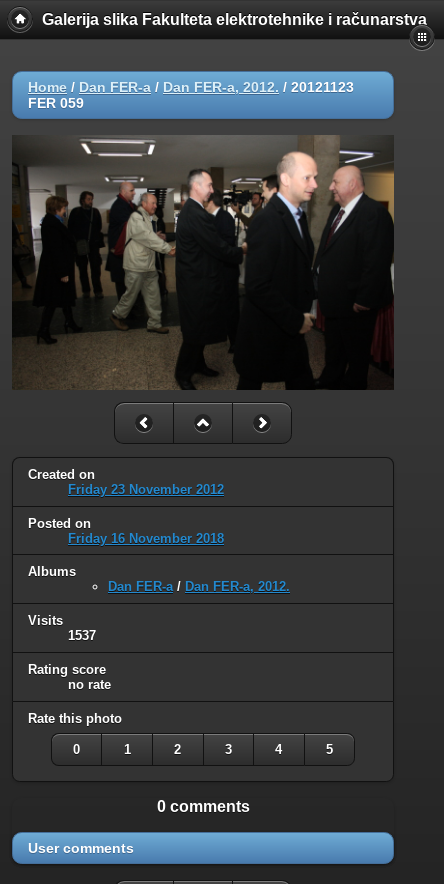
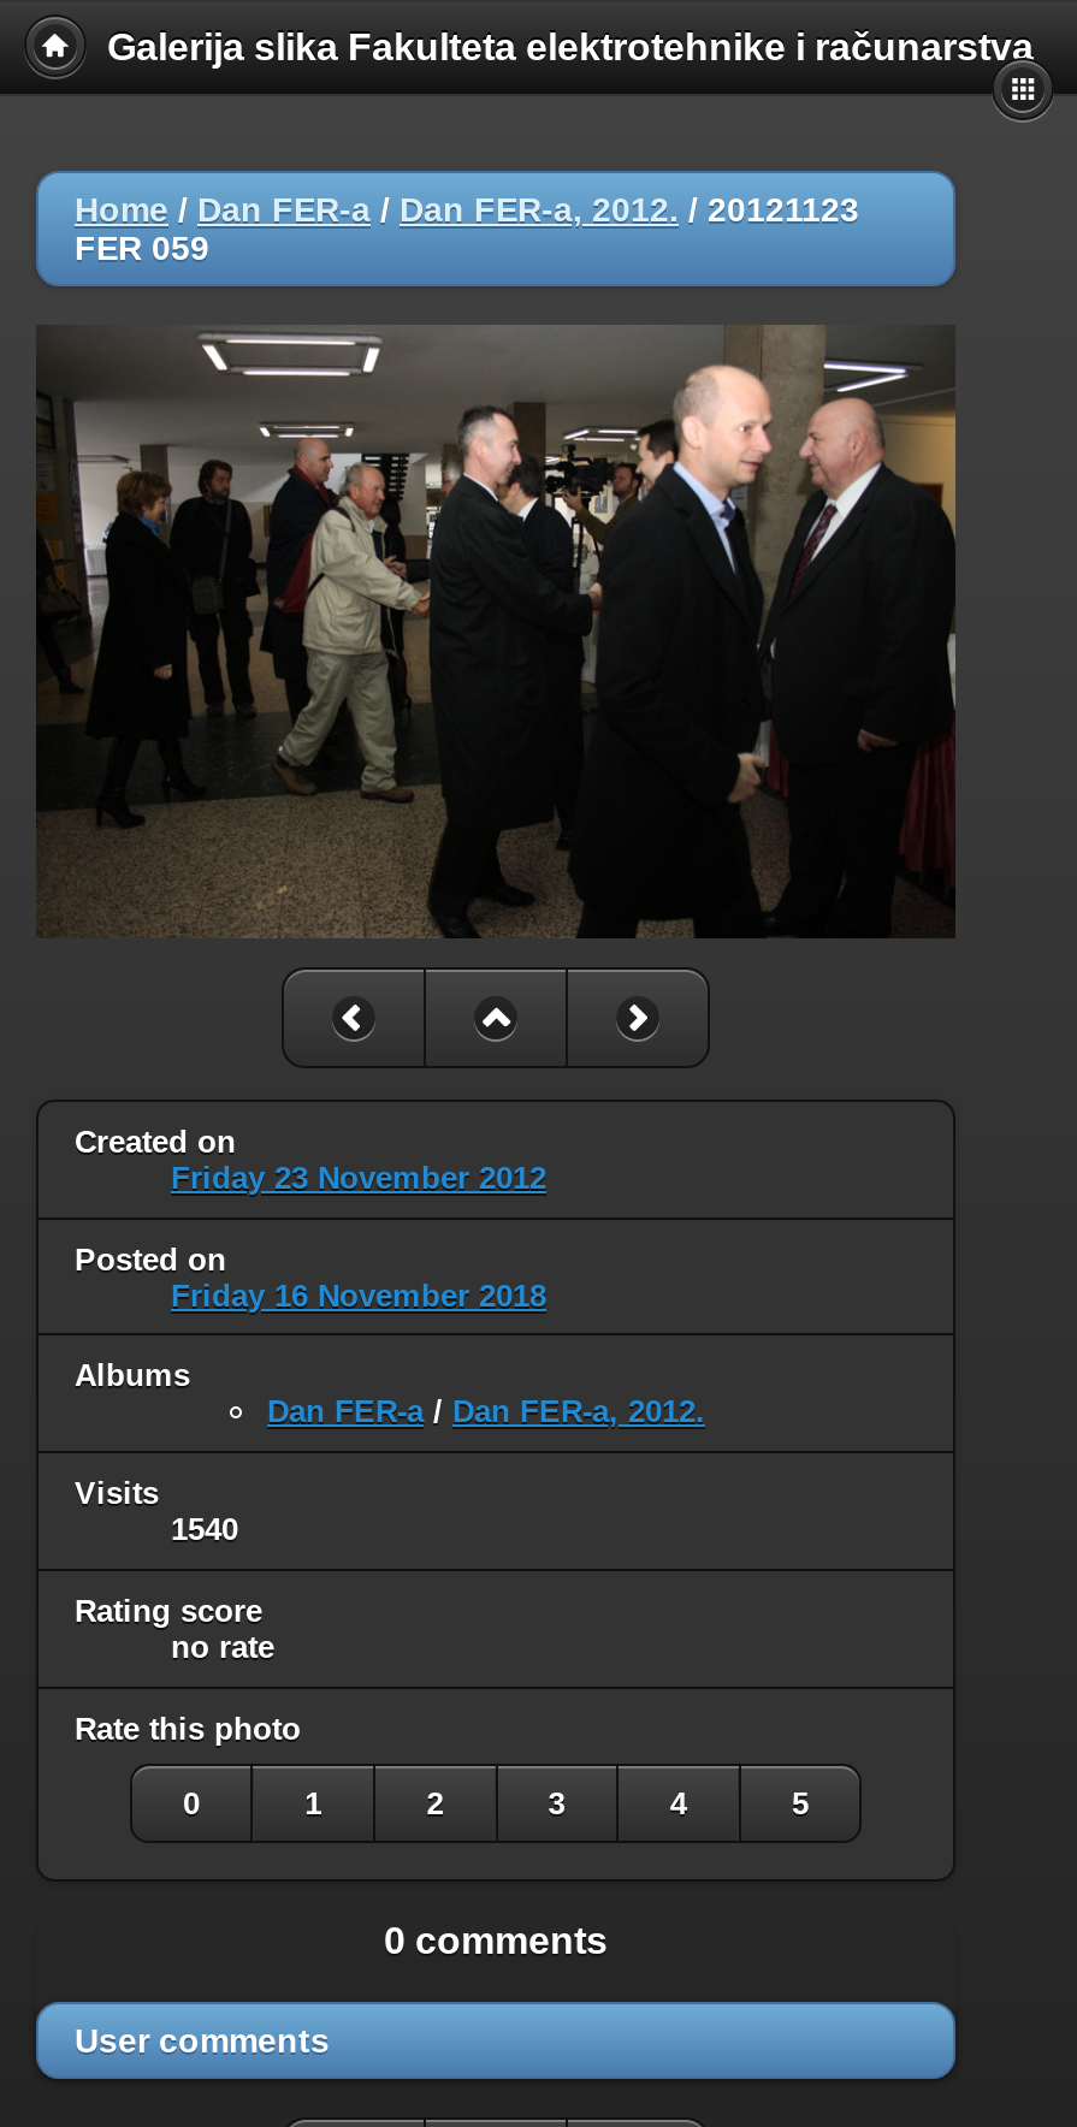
- 1537
+ 1540
